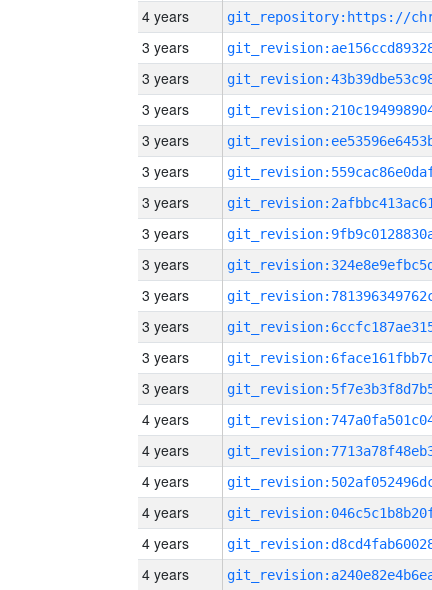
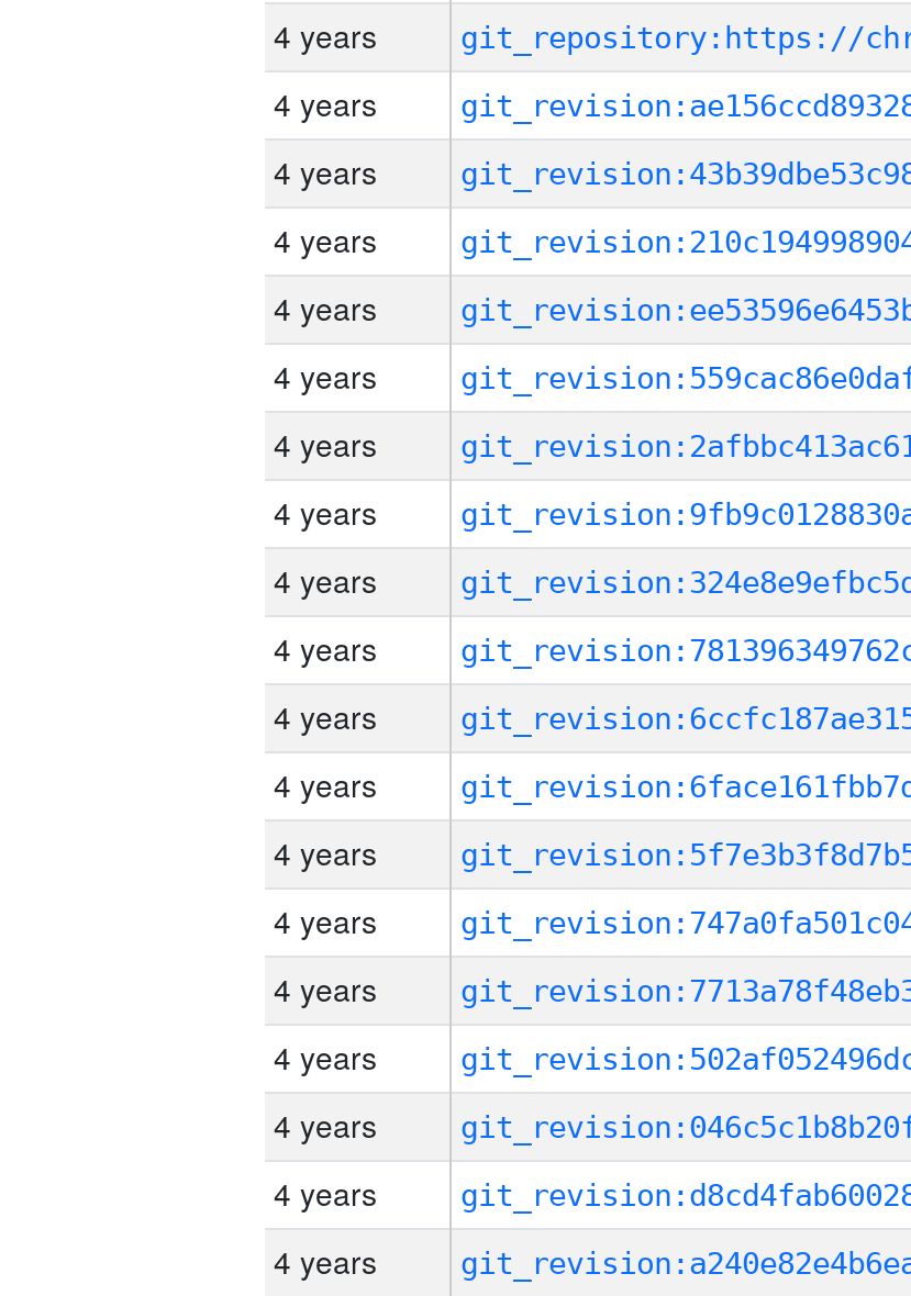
- 3 years
+ 4 years

- 3 years
+ 4 years

- 3 years
+ 4 years

- 3 years
+ 4 years

- 3 years
+ 4 years

- 3 years
+ 4 years

- 3 years
+ 4 years

- 3 years
+ 4 years

- 3 years
+ 4 years

- 3 years
+ 4 years

- 3 years
+ 4 years

- 3 years
+ 4 years
